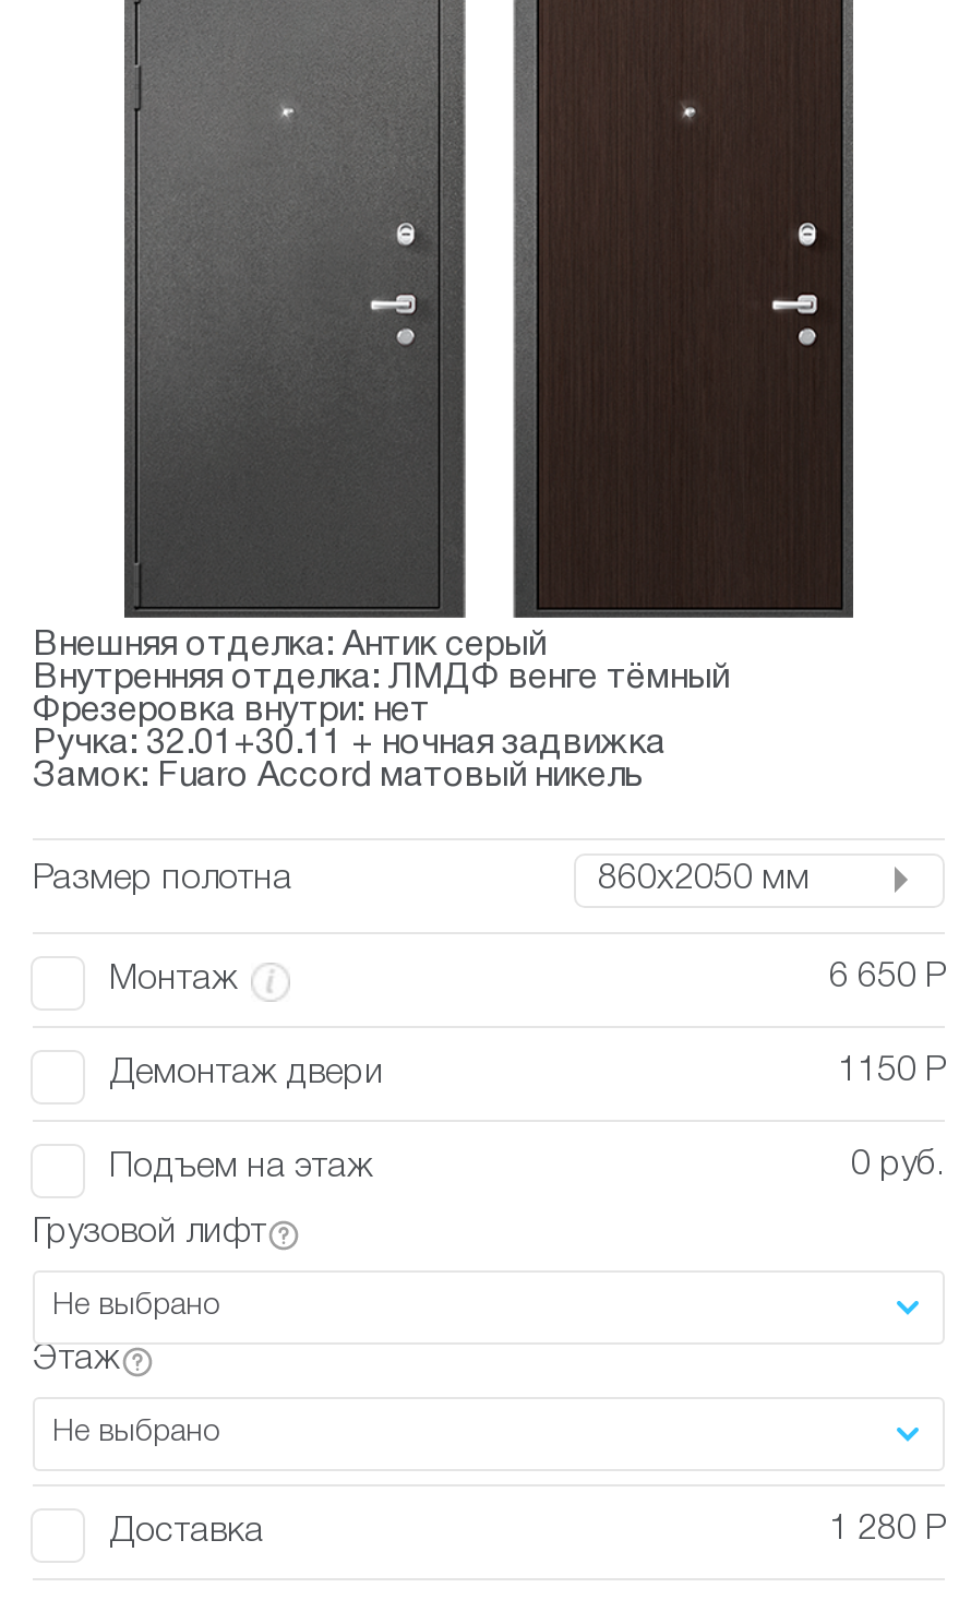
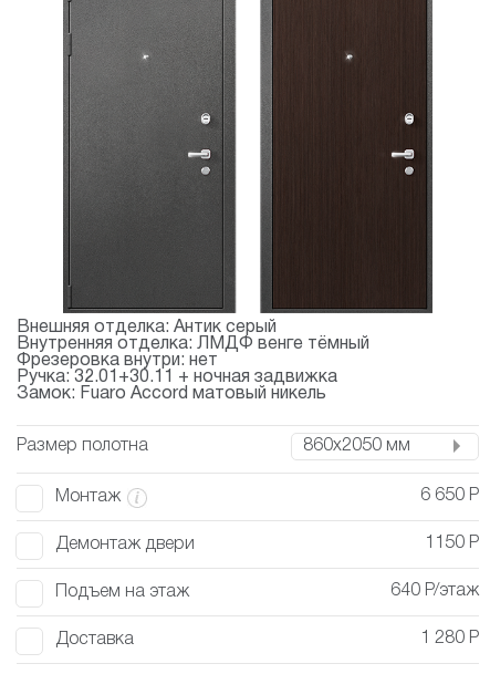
- 0 руб.
- Грузовой лифт
- Не выбрано
- Этаж
- Не выбрано
+ 640 Р/этаж
